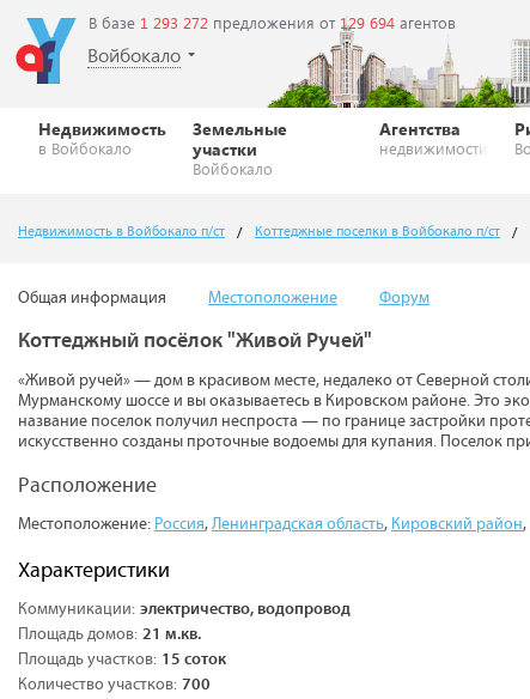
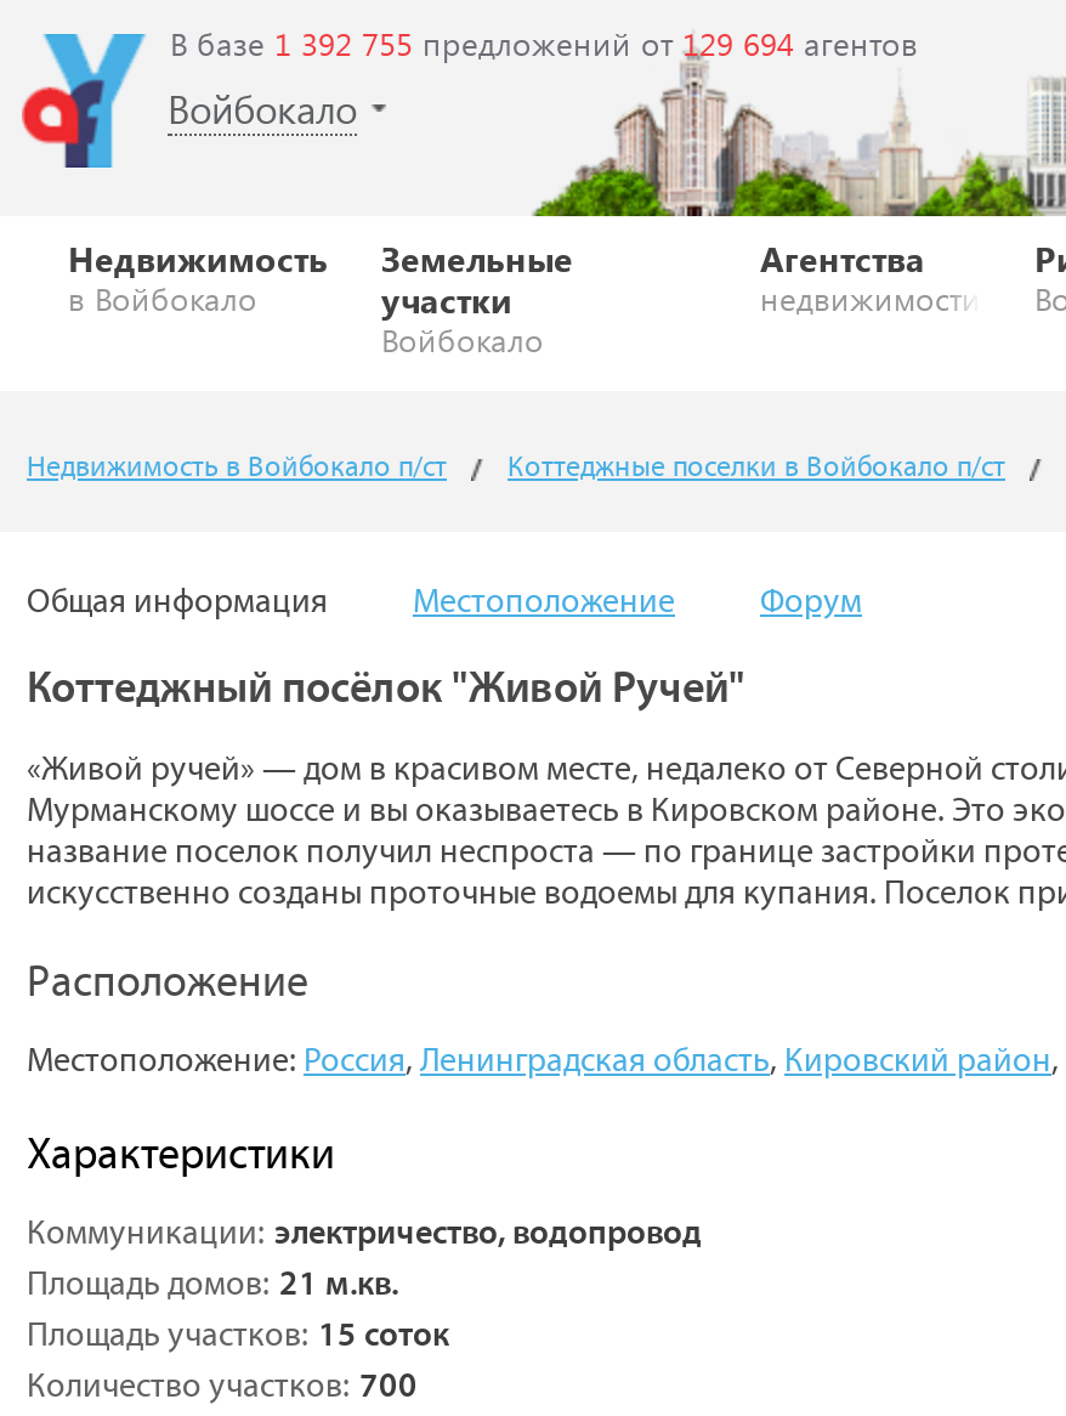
- В базе 1 293 272 предложения от 129 694 агентов
+ В базе 1 392 755 предложений от 129 694 агентов
